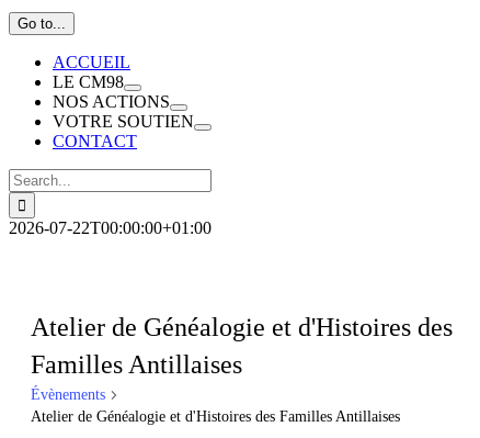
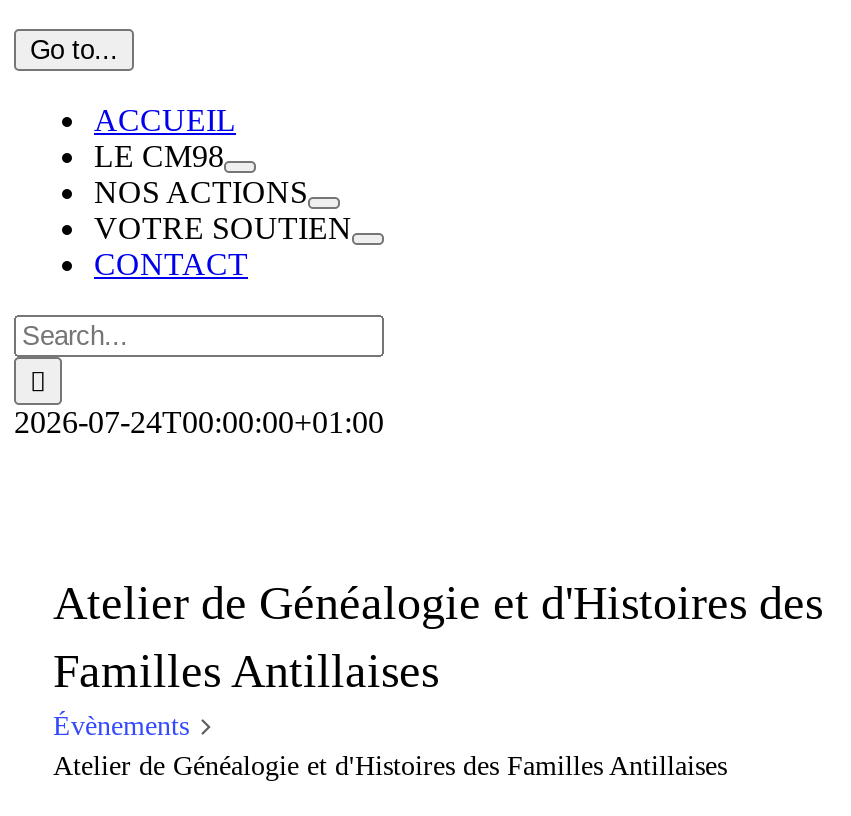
- 2026-07-22T00:00:00+01:00
+ 2026-07-24T00:00:00+01:00
